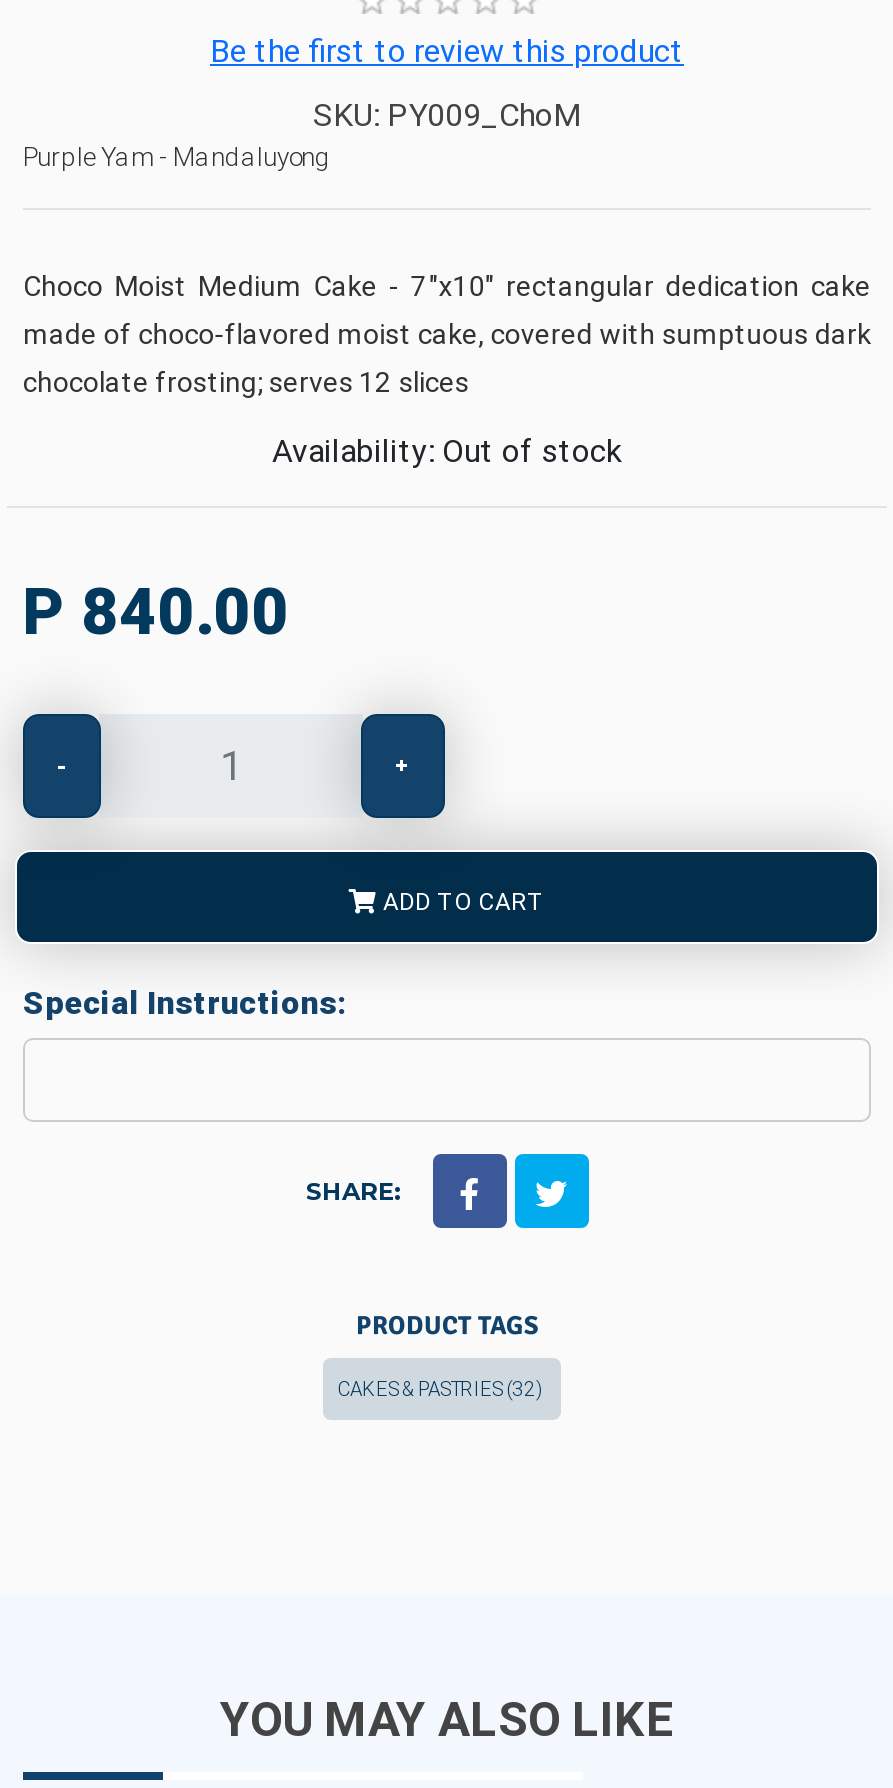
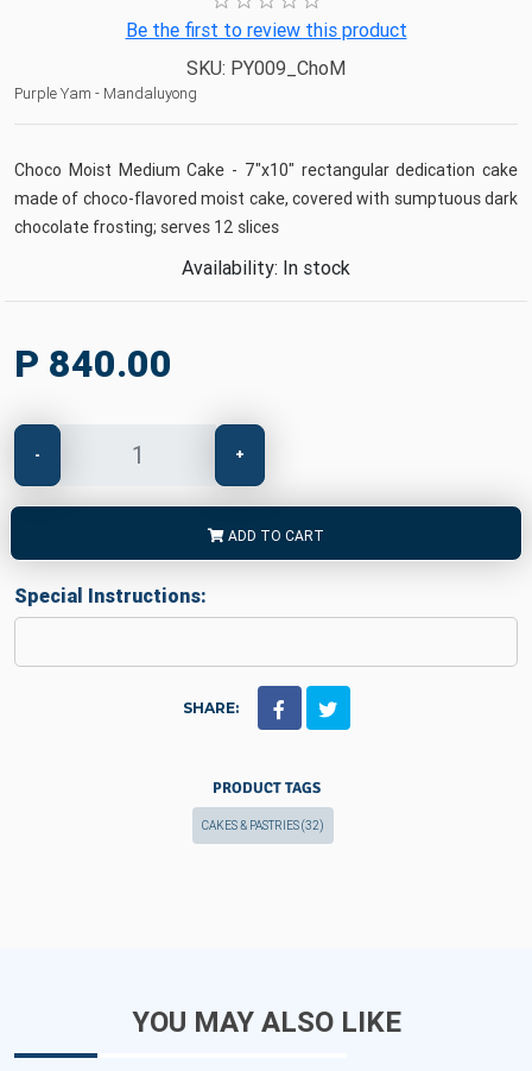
- Availability: Out of stock
+ Availability: In stock
